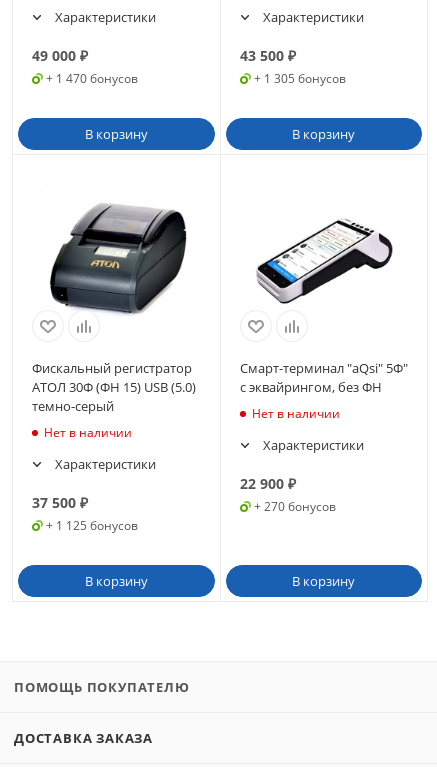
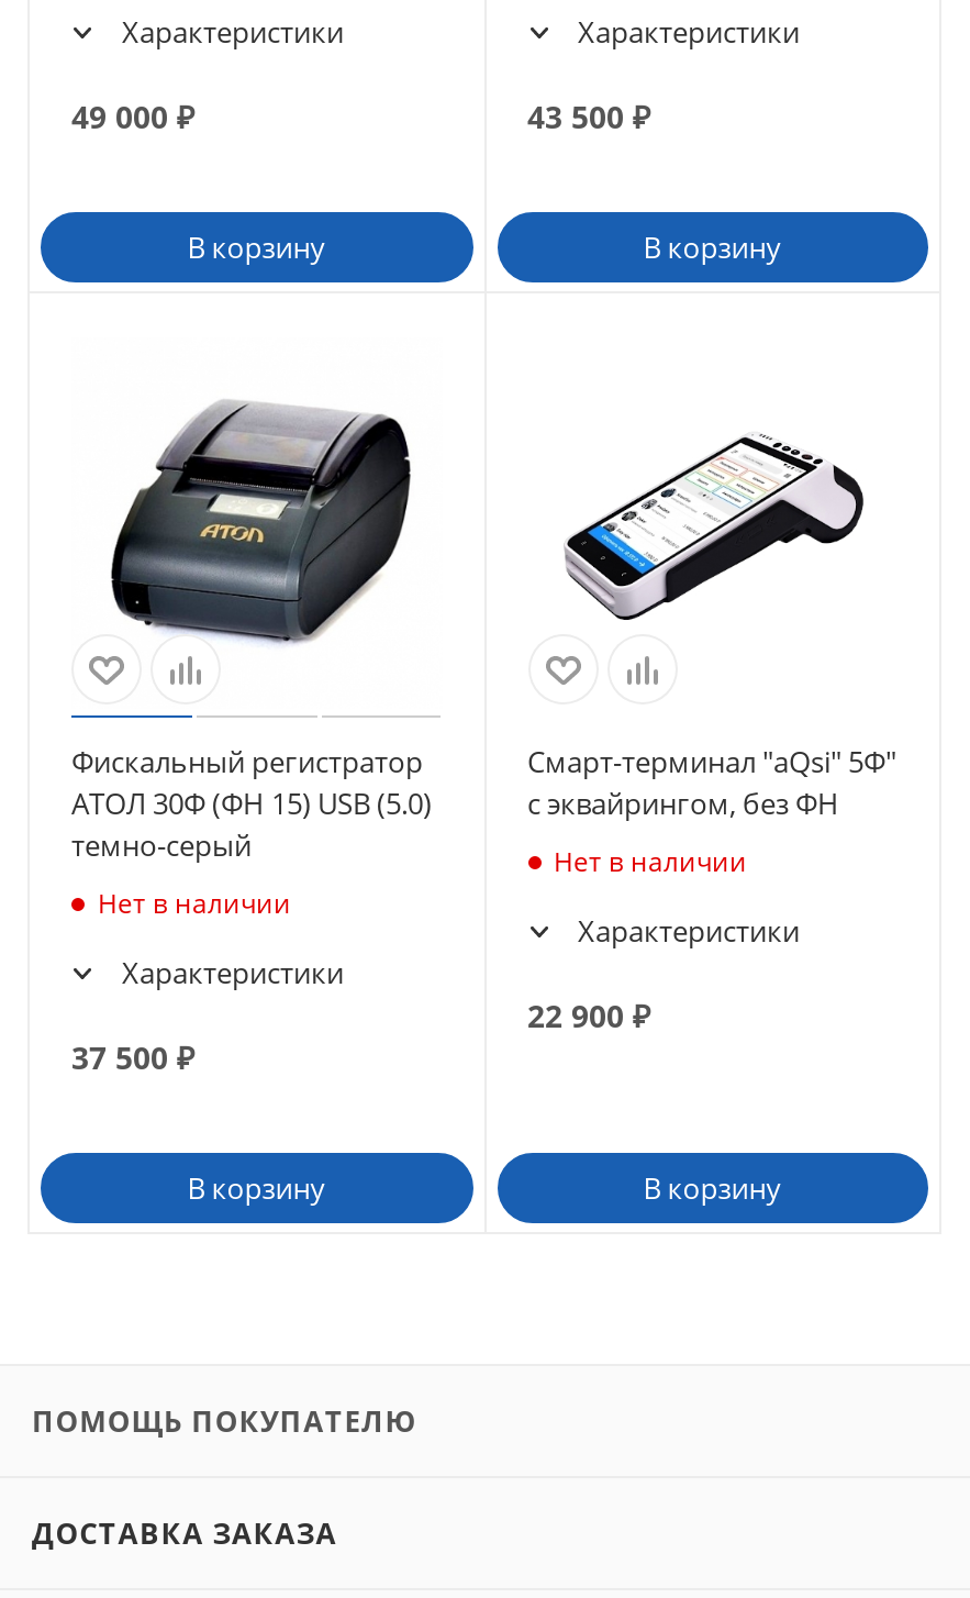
- + 1 470 бонусов

- + 1 305 бонусов

- + 270 бонусов

- + 1 125 бонусов
